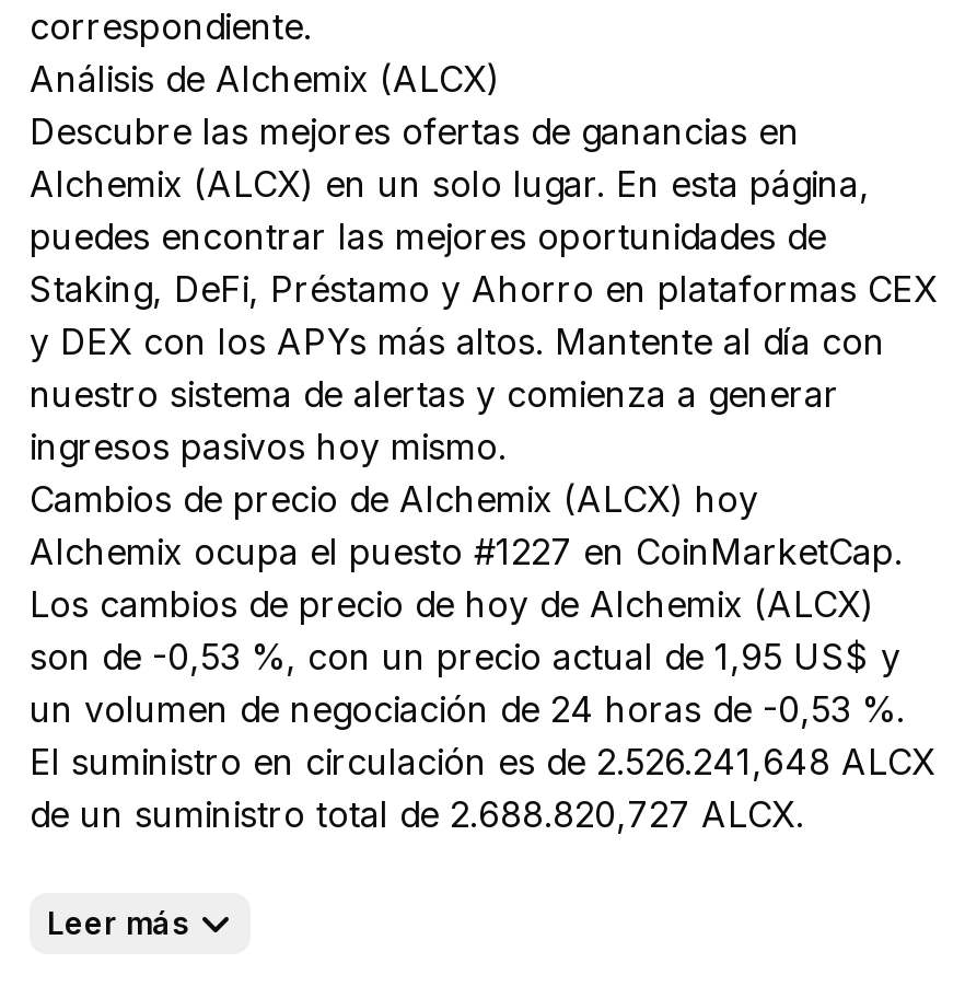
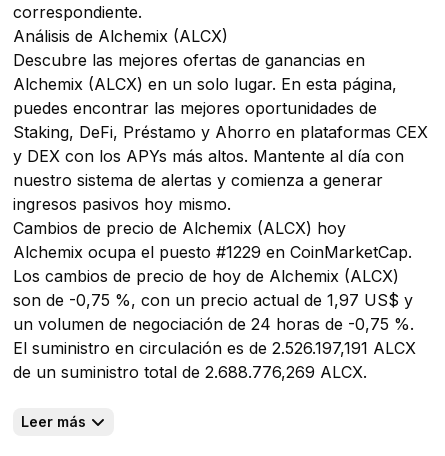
- Alchemix ocupa el puesto #1227 en CoinMarketCap.
+ Alchemix ocupa el puesto #1229 en CoinMarketCap.

- son de -0,53 %, con un precio actual de 1,95 US$ y
+ son de -0,75 %, con un precio actual de 1,97 US$ y

- un volumen de negociación de 24 horas de -0,53 %.
+ un volumen de negociación de 24 horas de -0,75 %.

- El suministro en circulación es de 2.526.241,648 ALCX
+ El suministro en circulación es de 2.526.197,191 ALCX

- de un suministro total de 2.688.820,727 ALCX.
+ de un suministro total de 2.688.776,269 ALCX.
